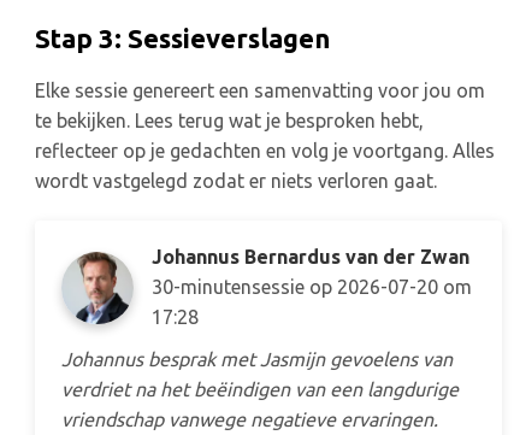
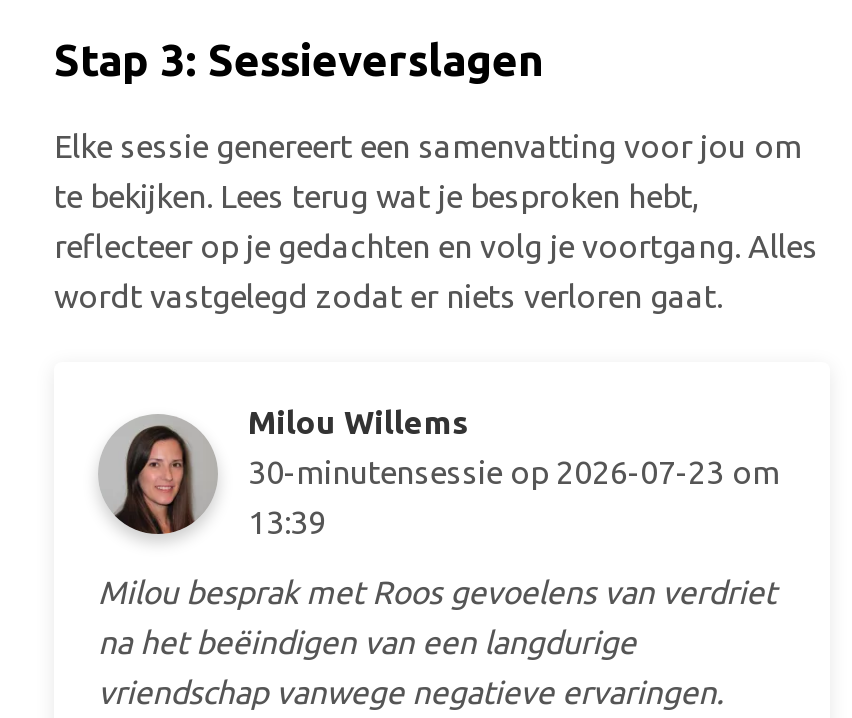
- [image]
- Johannus Bernardus van der Zwan
- 30-minutensessie op 2026-07-20 om
- 17:28
+ [image]
+ Milou Willems
+ 30-minutensessie op 2026-07-23 om
+ 13:39

- Johannus besprak met Jasmijn gevoelens van
- verdriet na het beëindigen van een langdurige
+ Milou besprak met Roos gevoelens van verdriet
+ na het beëindigen van een langdurige
